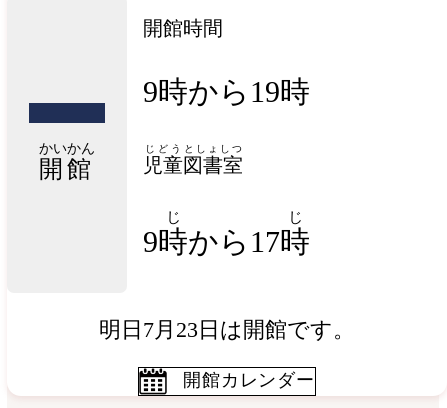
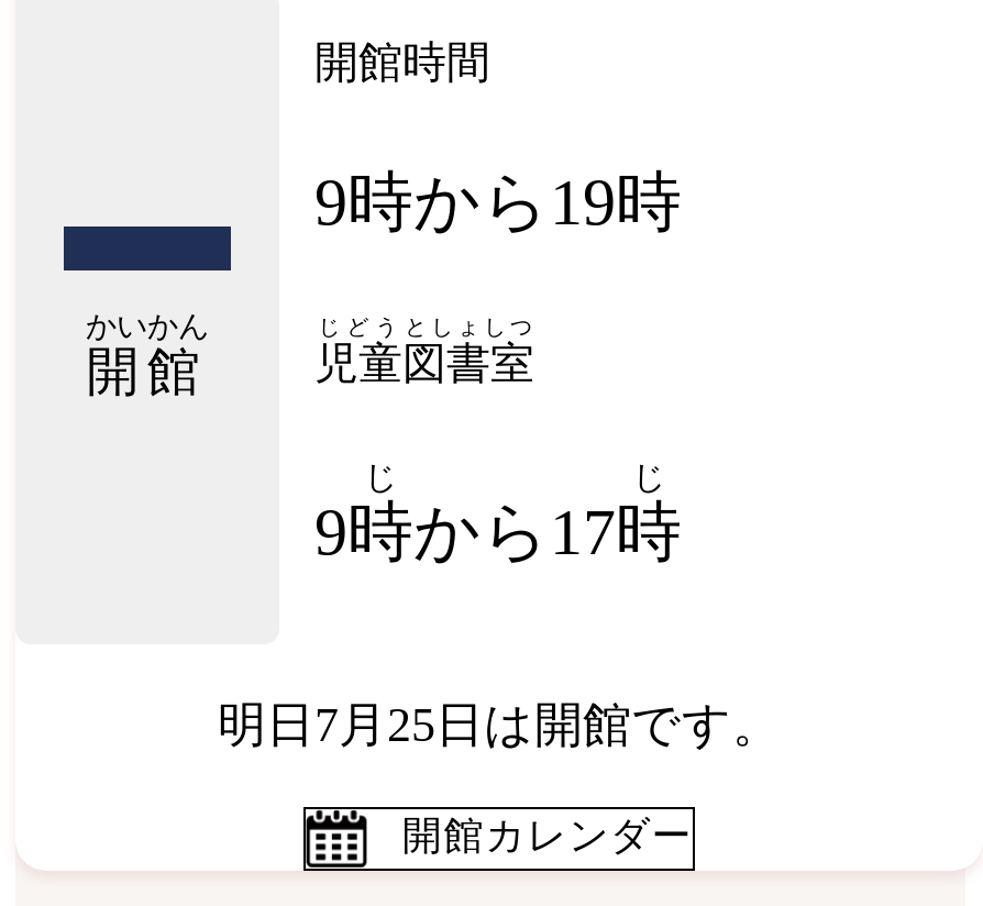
- 明日7月23日は開館です。
+ 明日7月25日は開館です。
